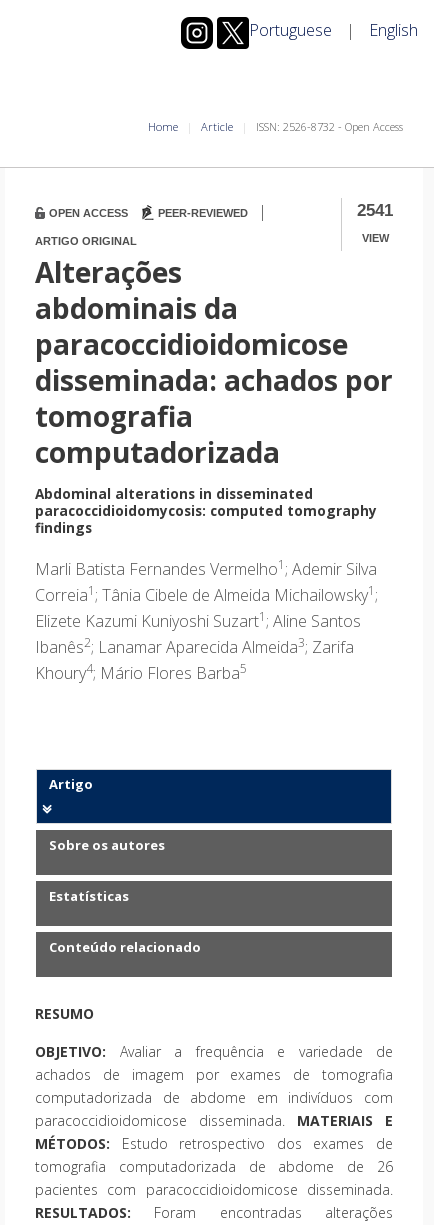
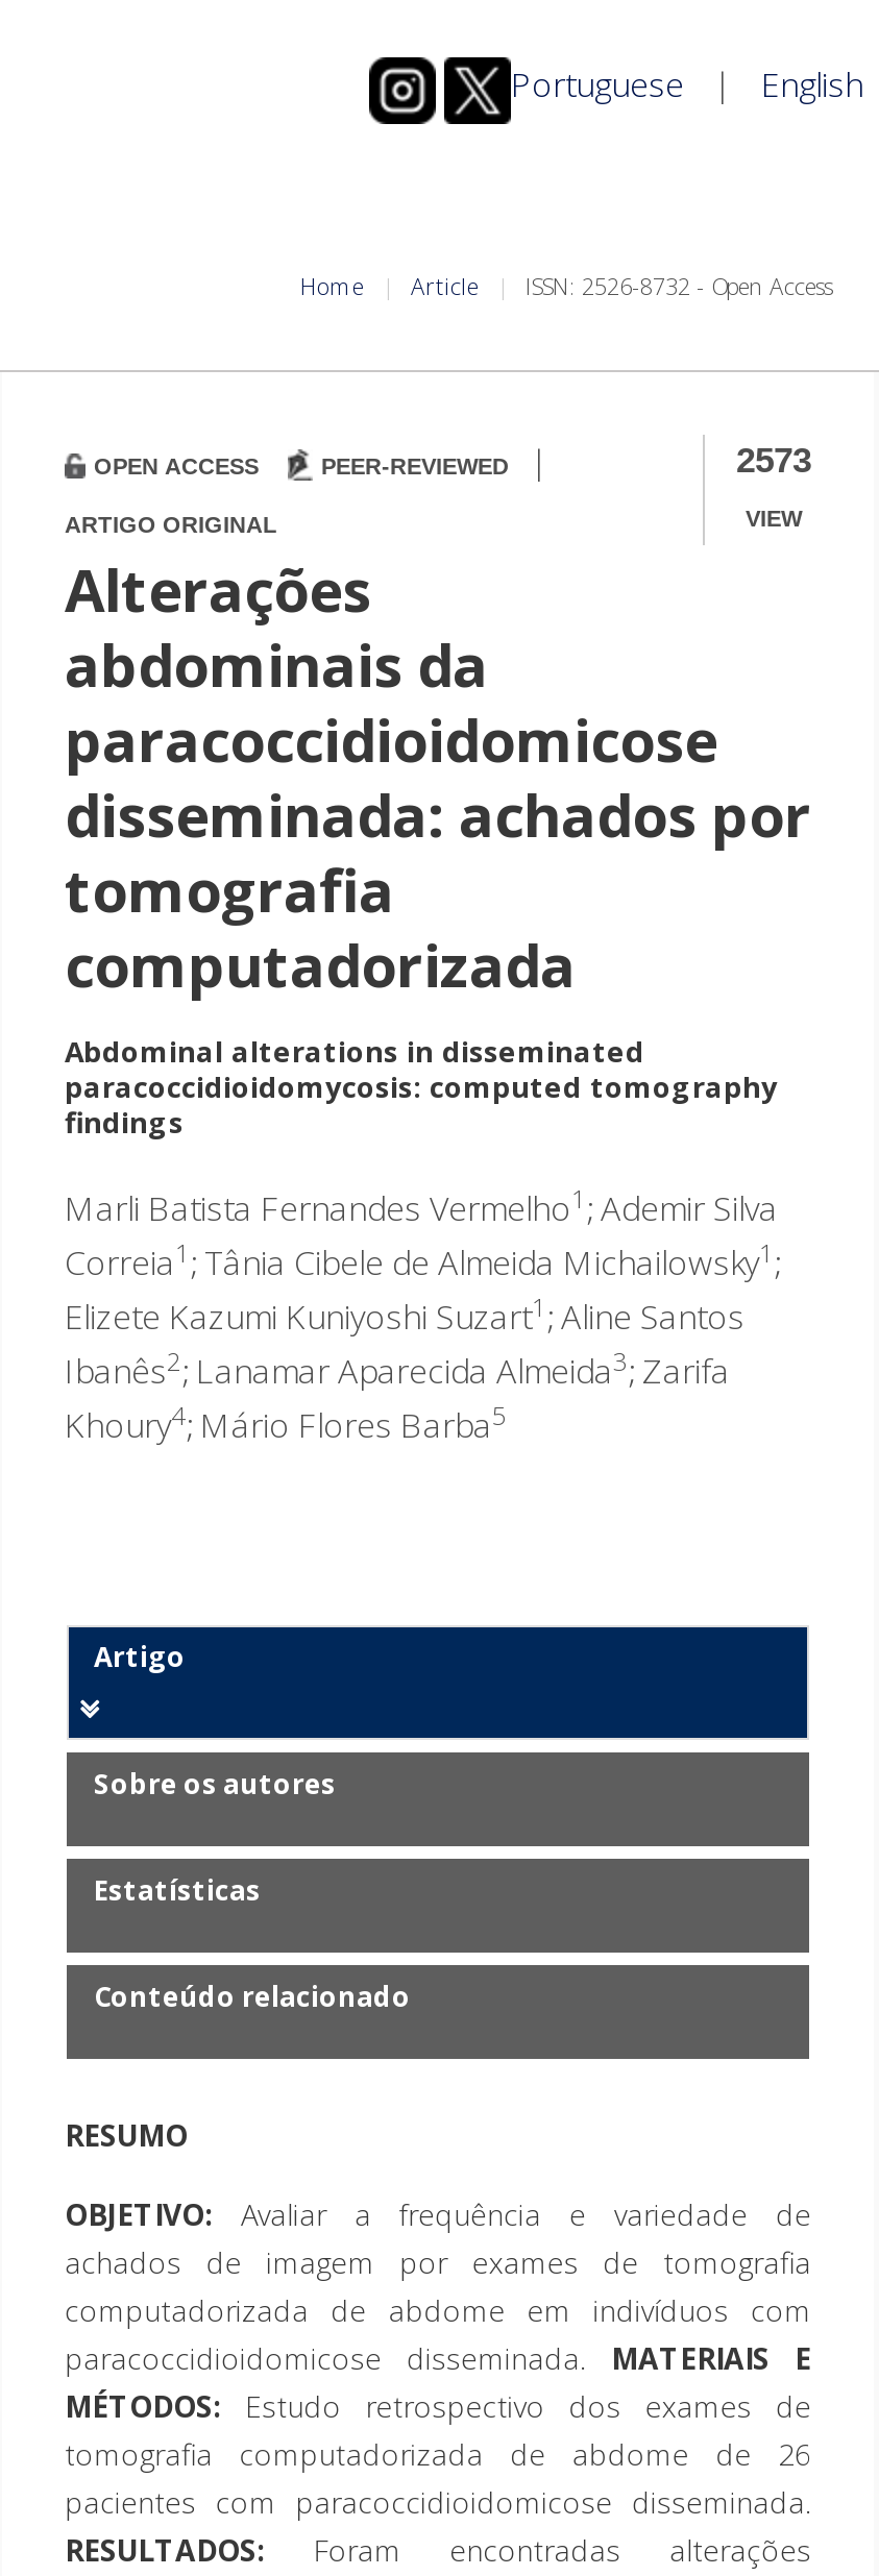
- 2541
+ 2573
